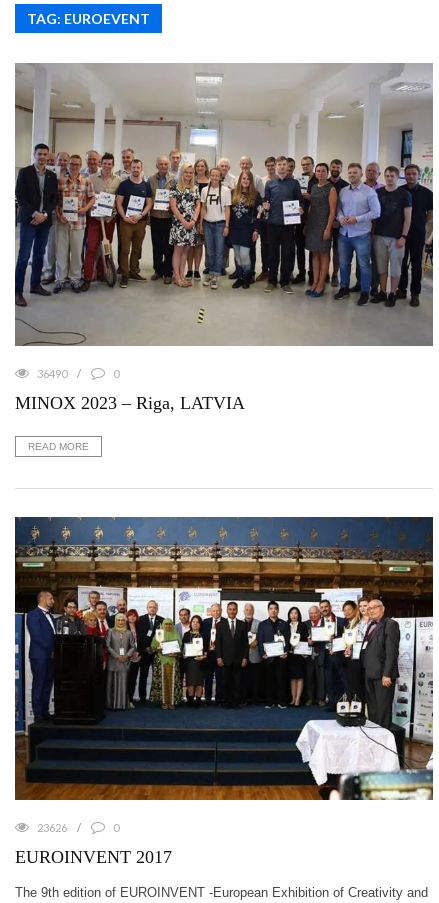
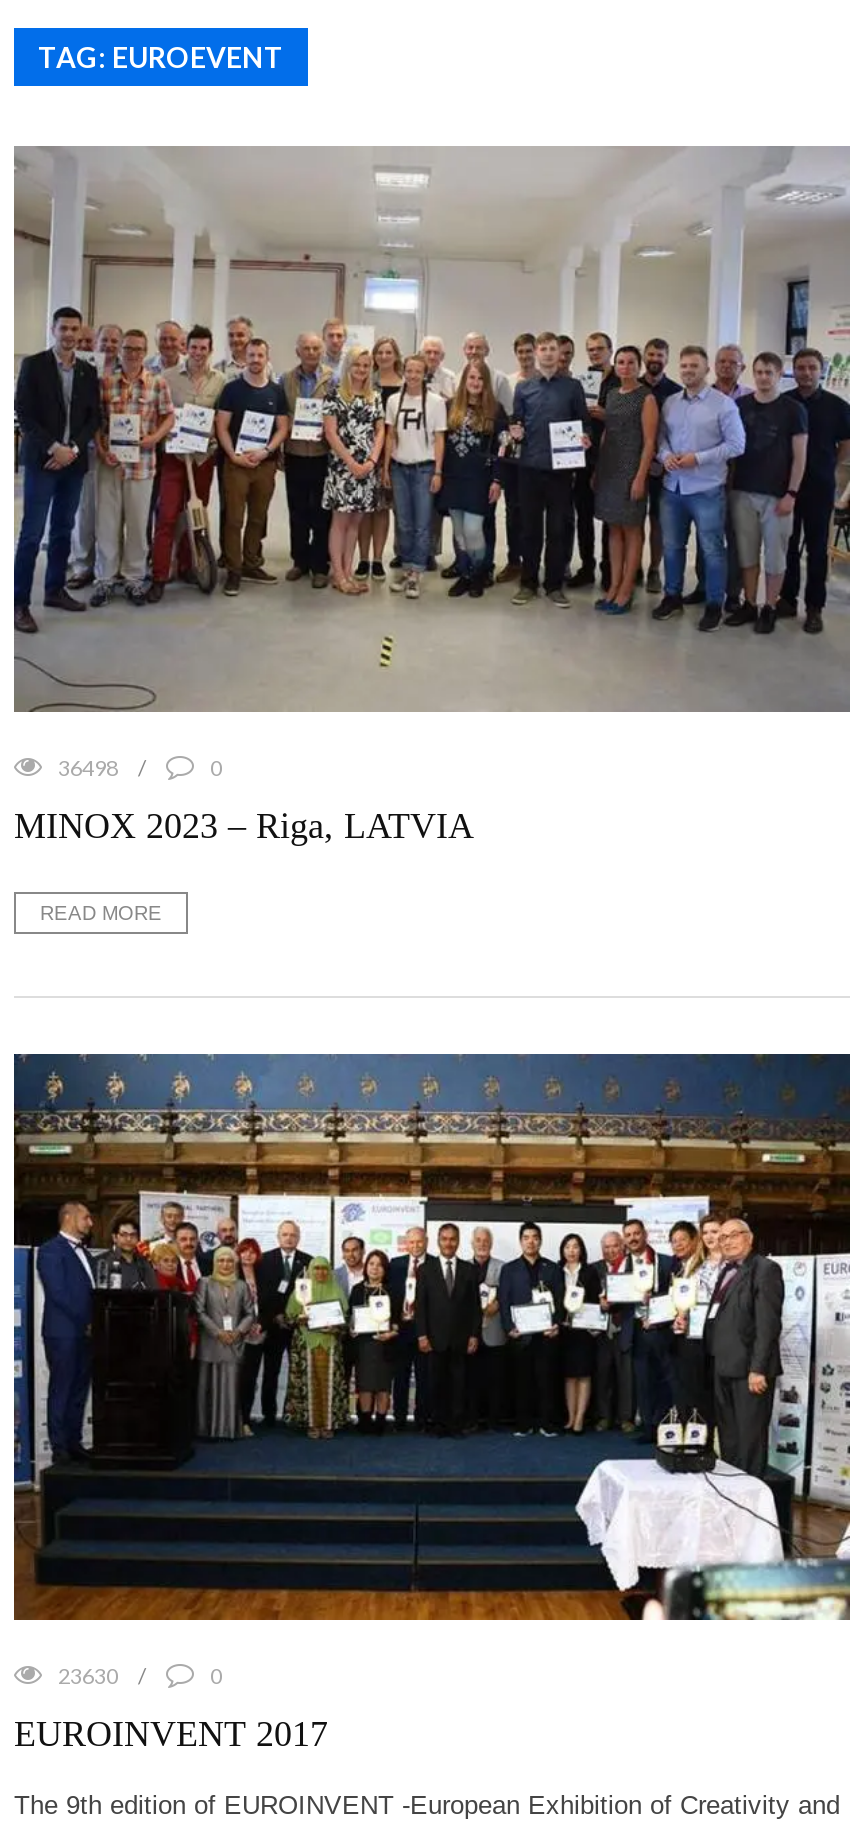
- 36490
+ 36498

- 23626
+ 23630
